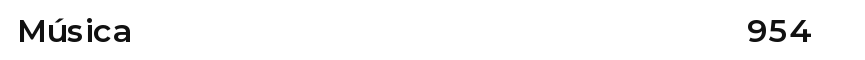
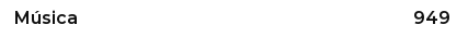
- 954
+ 949
